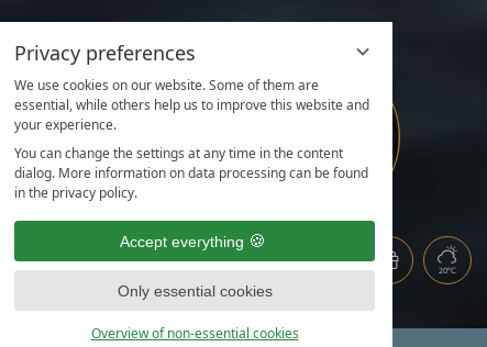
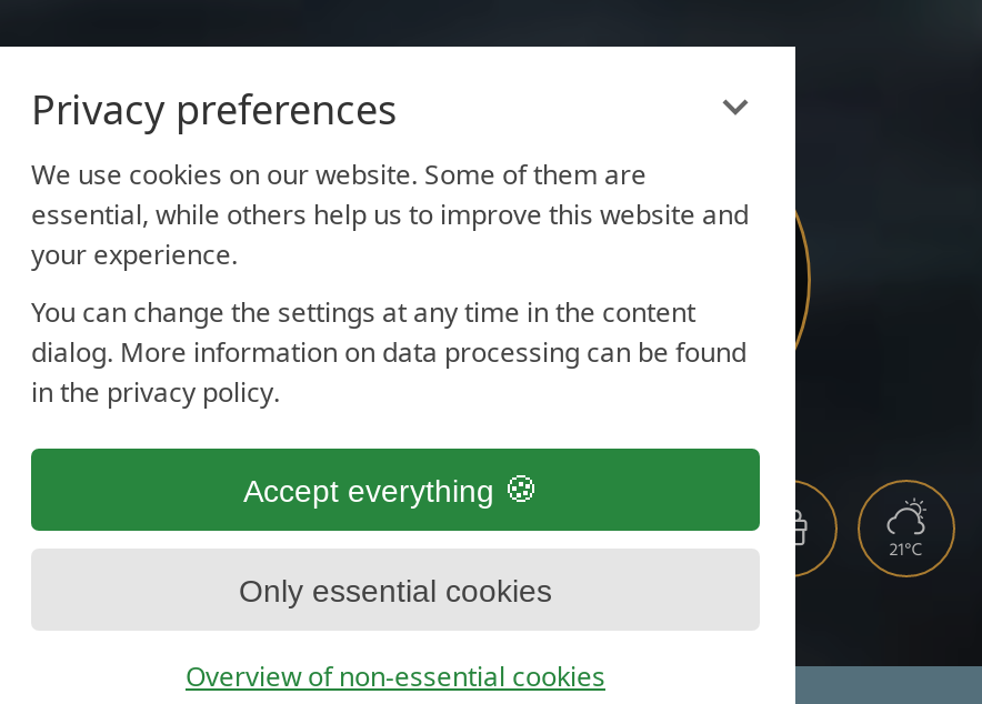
- 20°C
+ 21°C
